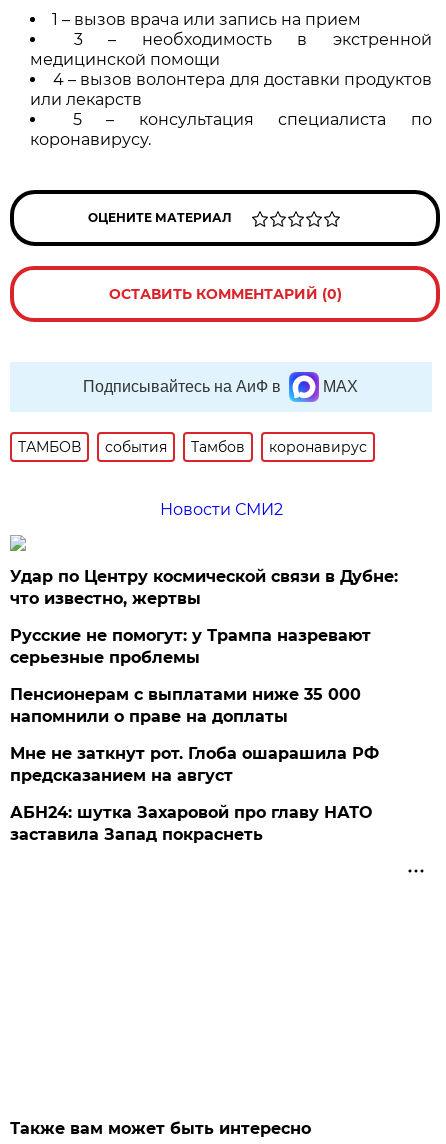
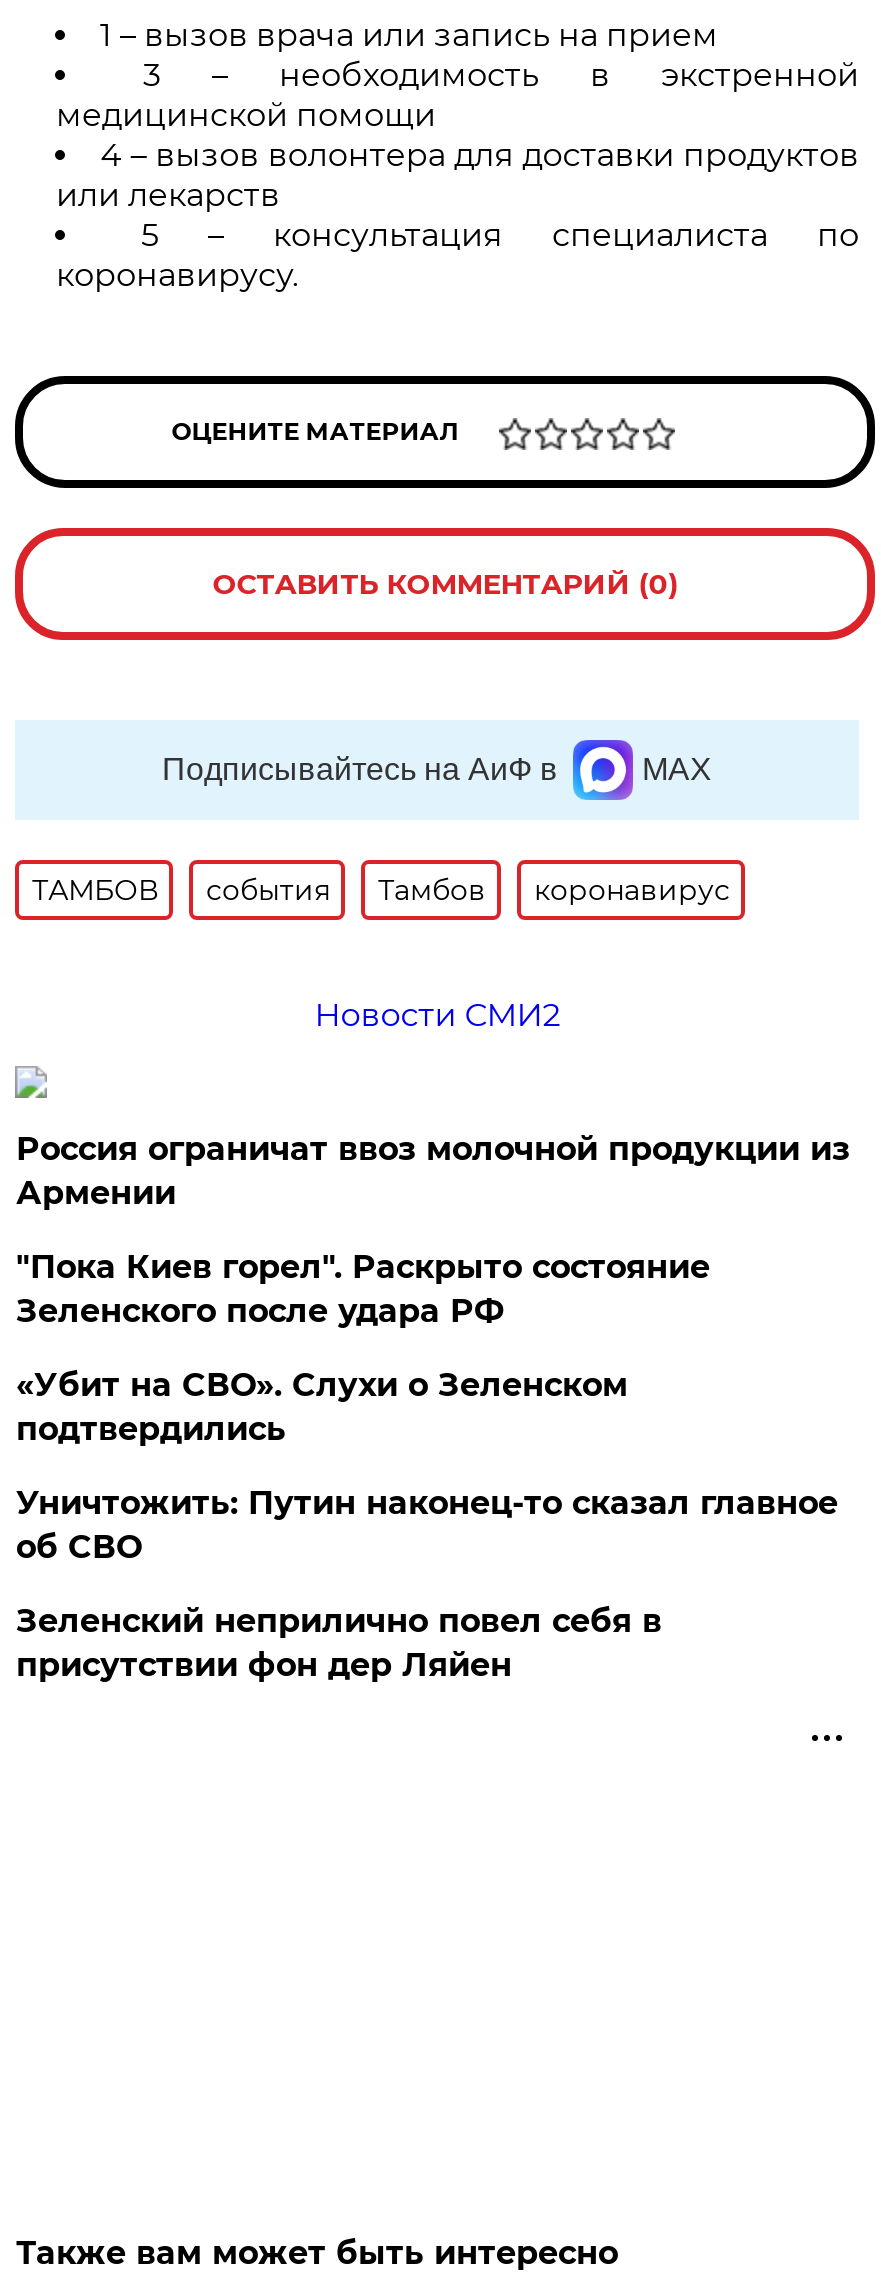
- Удар по Центру космической связи в Дубне:
- что известно, жертвы
+ Россия ограничат ввоз молочной продукции из
+ Армении

- Русские не помогут: у Трампа назревают
- серьезные проблемы
+ "Пока Киев горел". Раскрыто состояние
+ Зеленского после удара РФ

- Пенсионерам с выплатами ниже 35 000
- напомнили о праве на доплаты
+ «Убит на СВО». Слухи о Зеленском
+ подтвердились

- Мне не заткнут рот. Глоба ошарашила РФ
- предсказанием на август
+ Уничтожить: Путин наконец-то сказал главное
+ об СВО

- АБН24: шутка Захаровой про главу НАТО
- заставила Запад покраснеть
+ Зеленский неприлично повел cебя в
+ присутствии фон дер Ляйен
